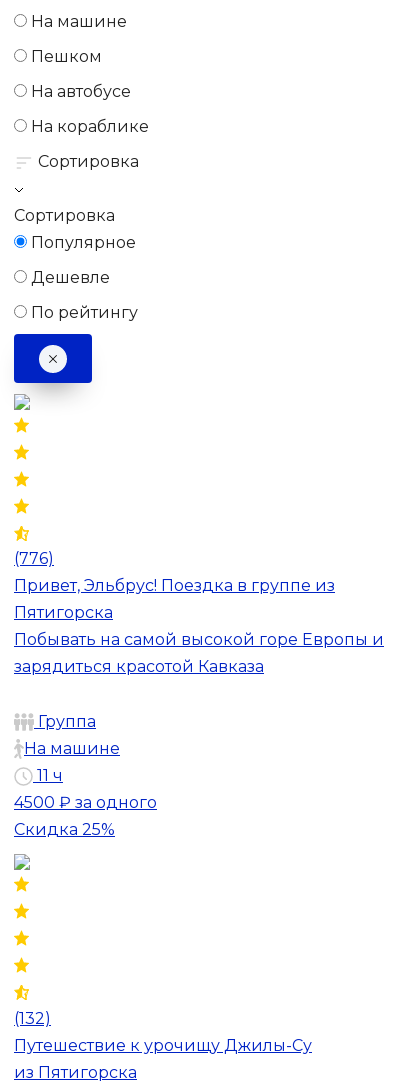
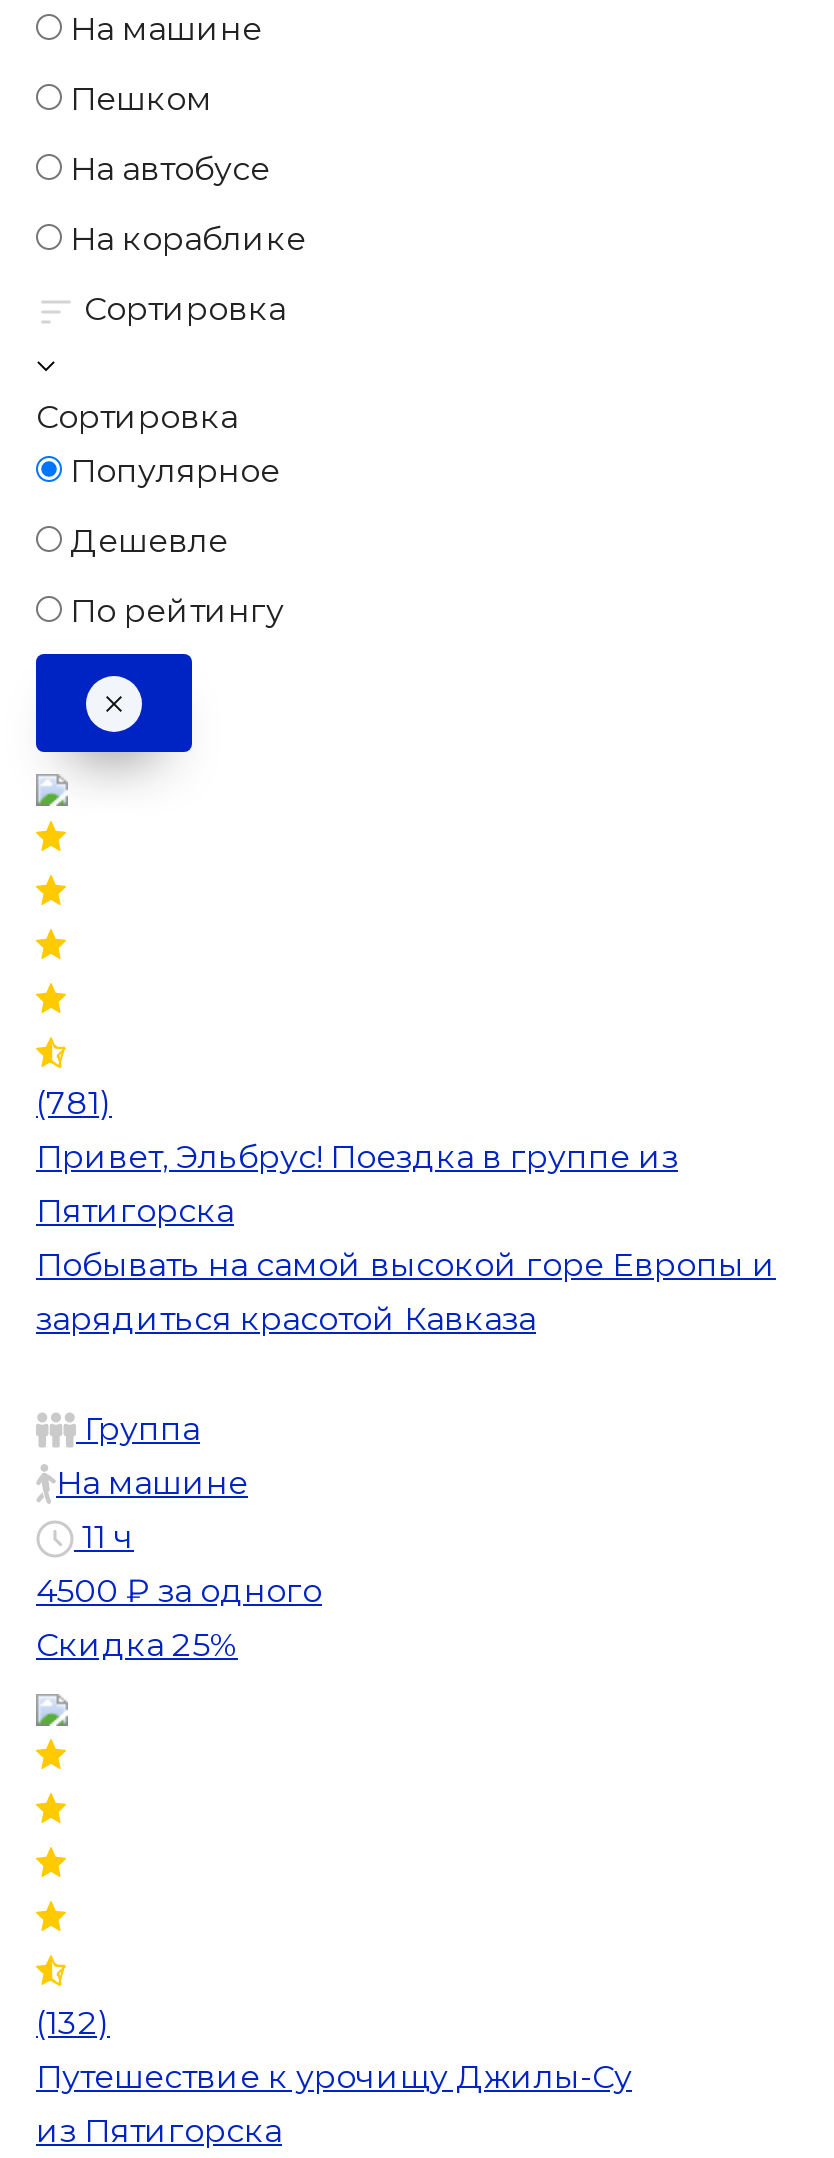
- (776)
+ (781)
